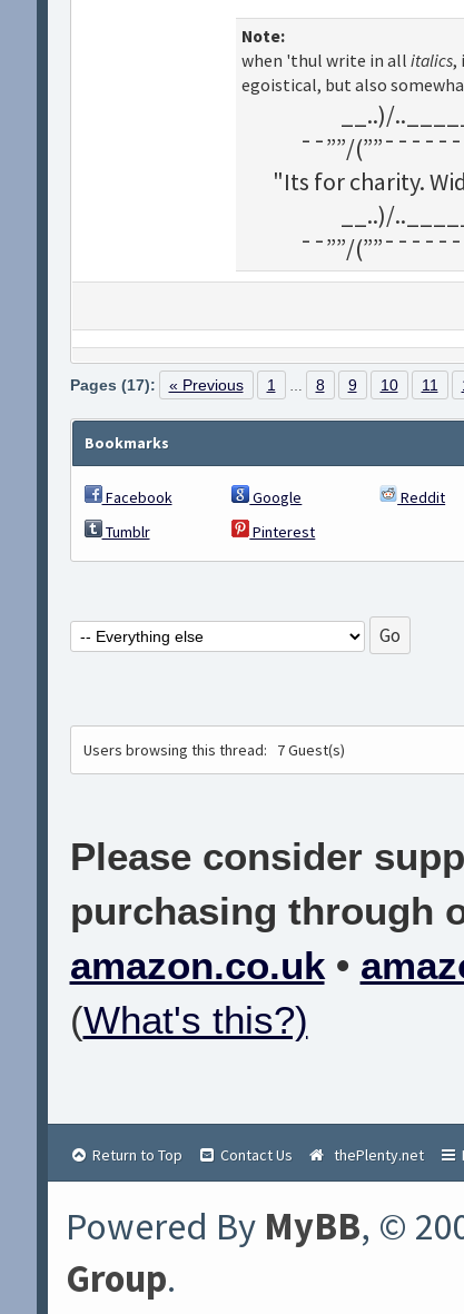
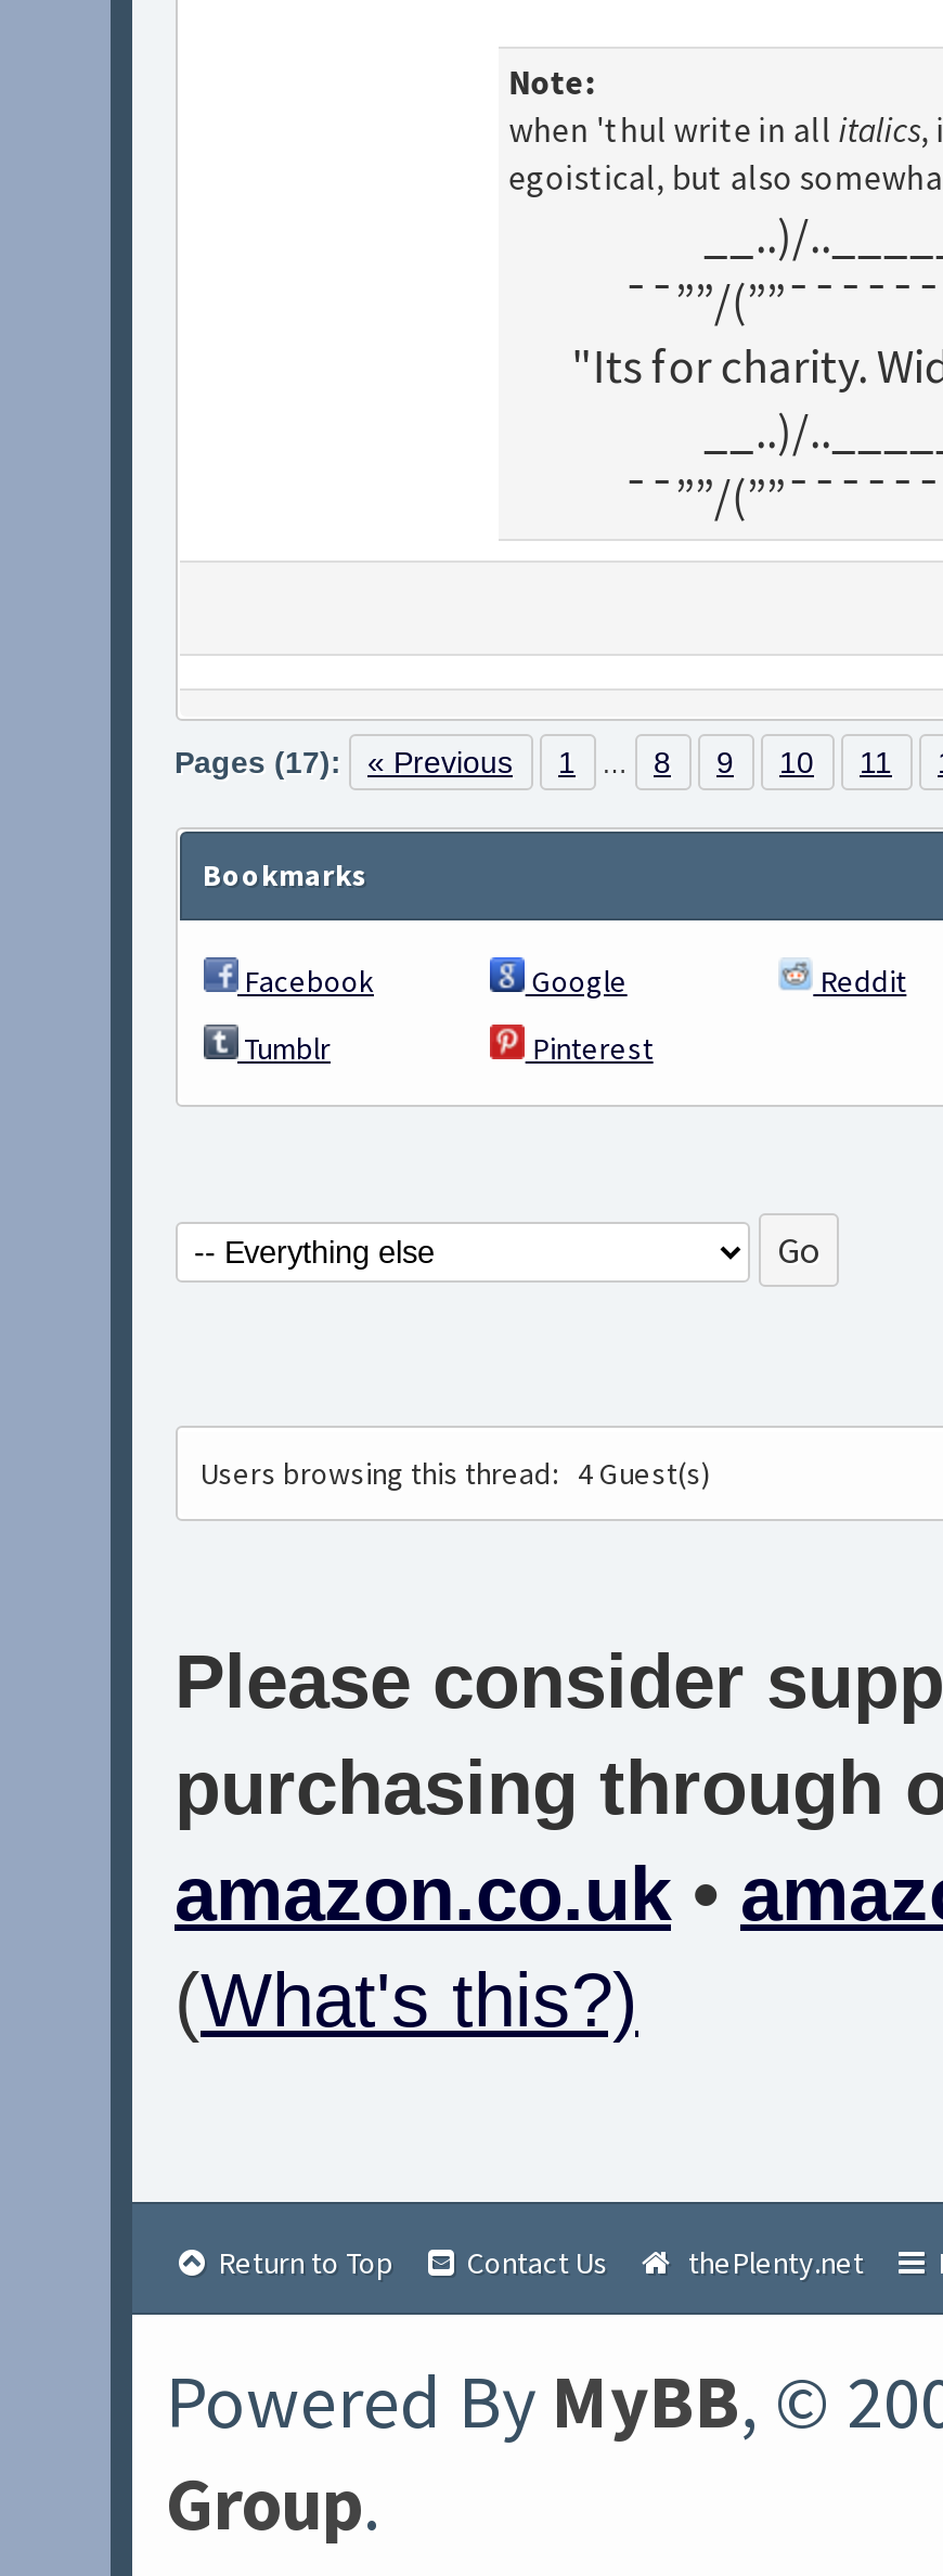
- Users browsing this thread: 7 Guest(s)
+ Users browsing this thread: 4 Guest(s)
